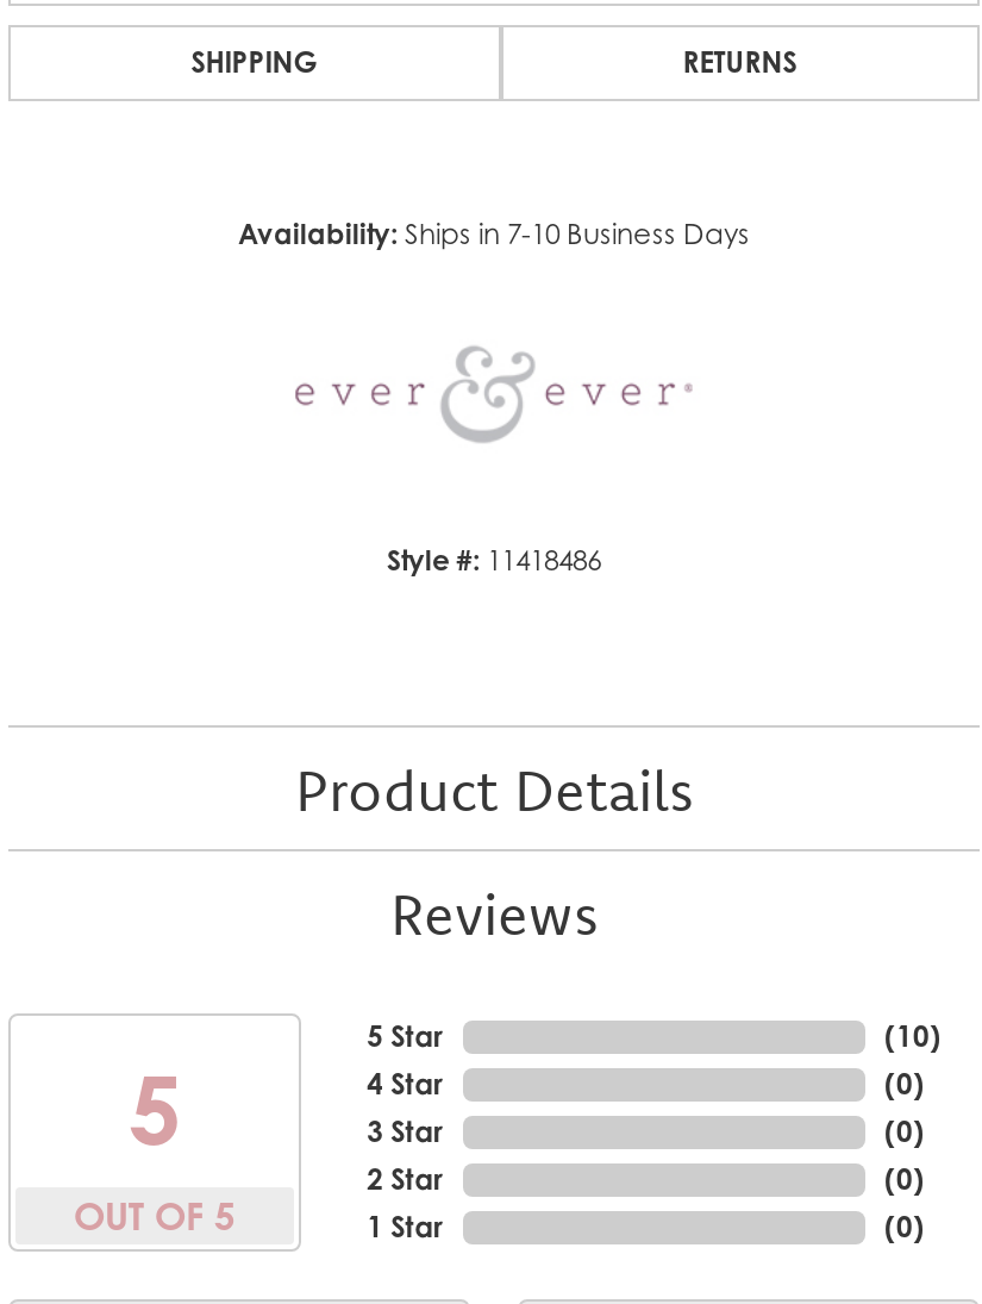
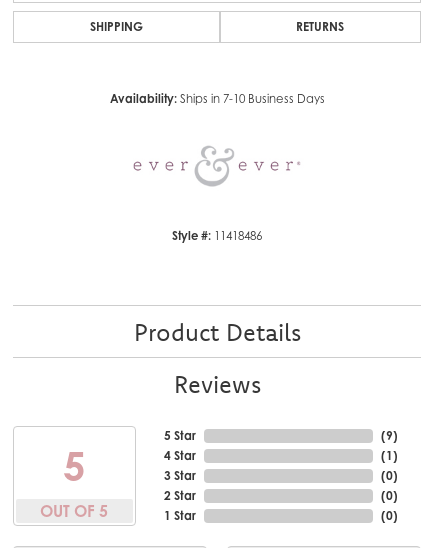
- (10)
+ (9)

- (0)
+ (1)
